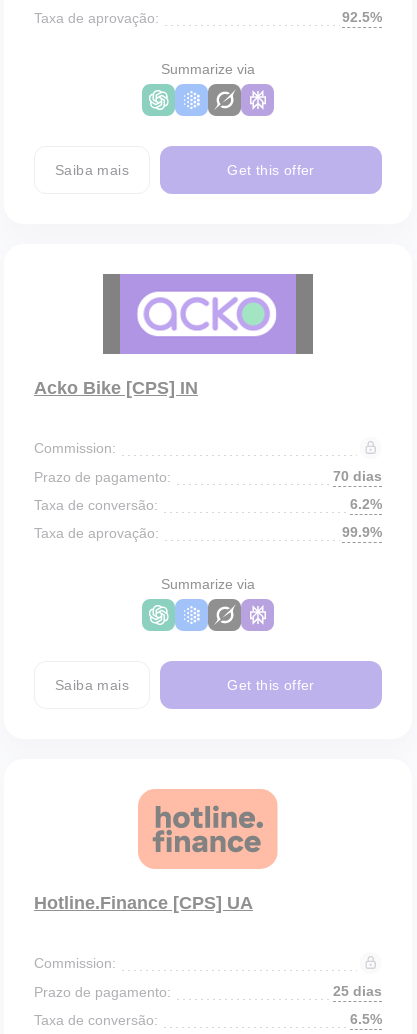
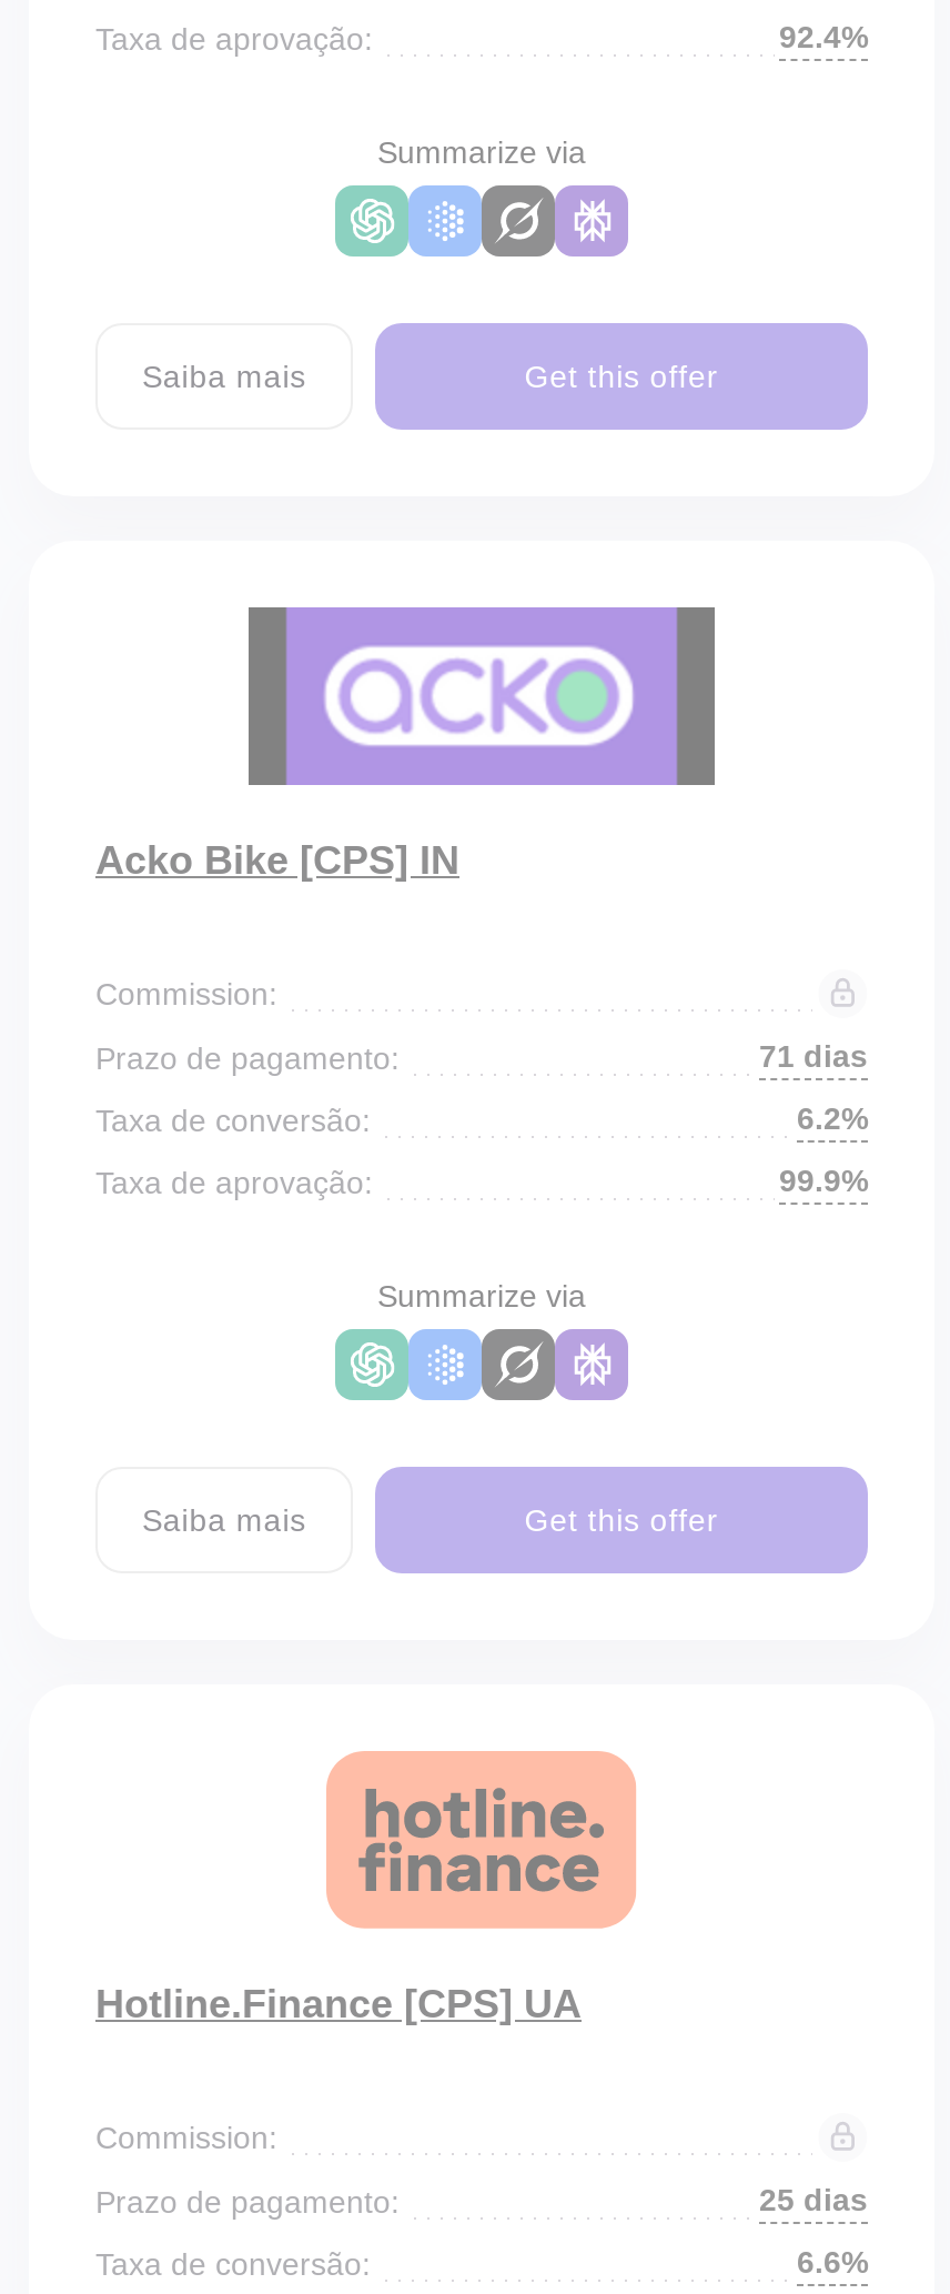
- 92.5%
+ 92.4%

- 70 dias
+ 71 dias

- 6.5%
+ 6.6%
